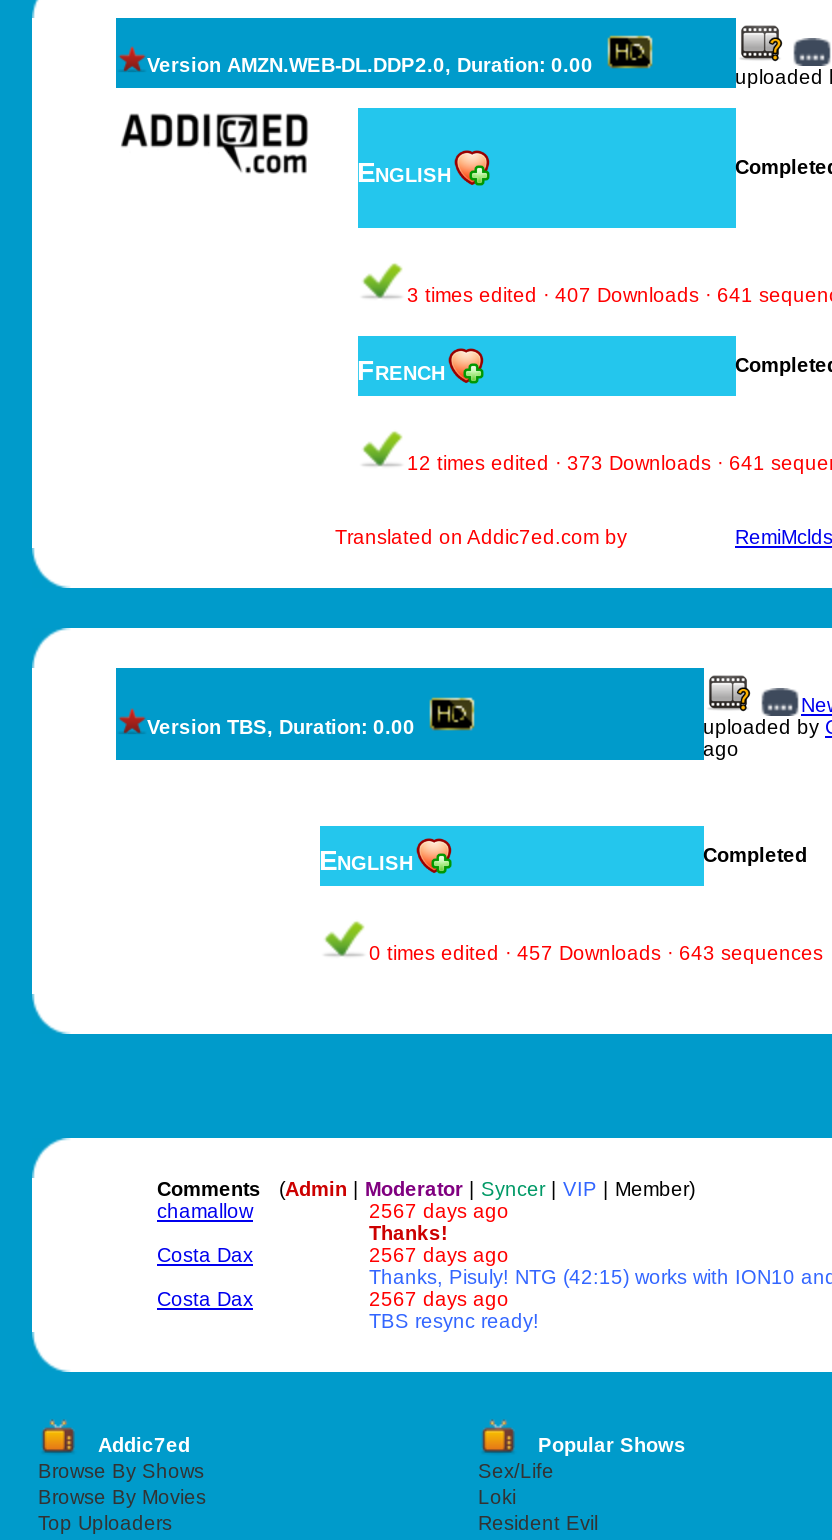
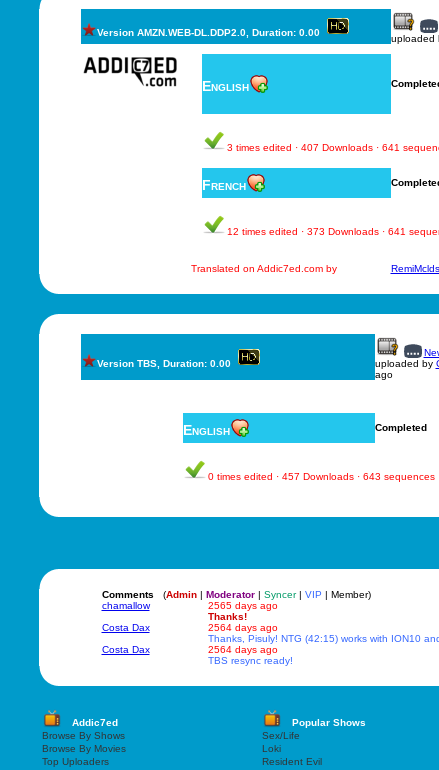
- 2567 days ago
+ 2565 days ago

- 2567 days ago
+ 2564 days ago

- 2567 days ago
+ 2564 days ago
